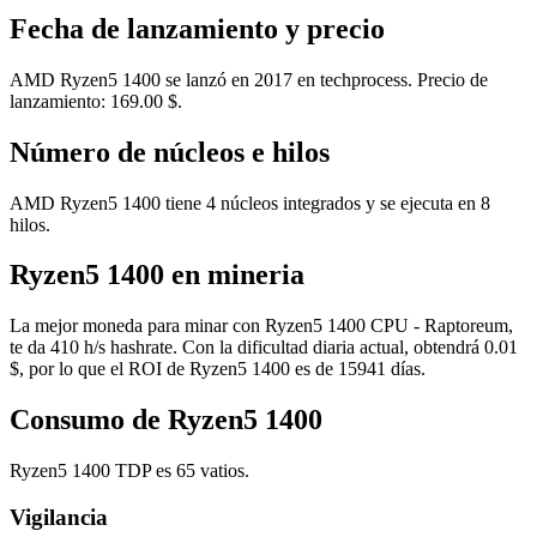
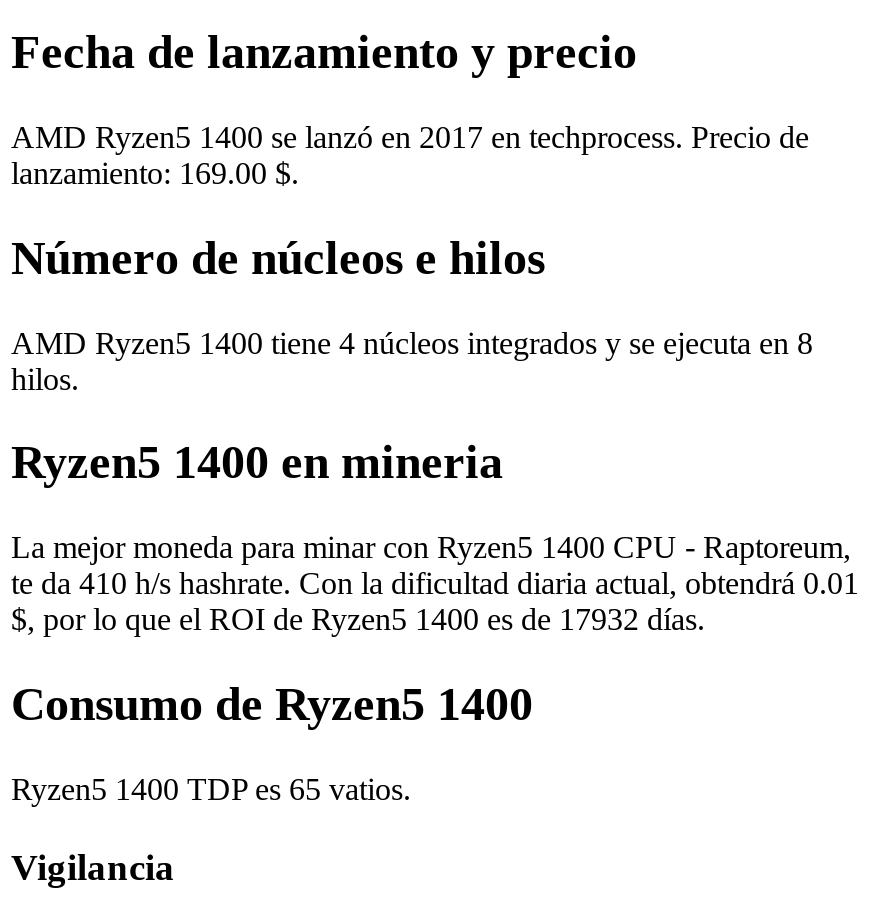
- $, por lo que el ROI de Ryzen5 1400 es de 15941 días.
+ $, por lo que el ROI de Ryzen5 1400 es de 17932 días.
